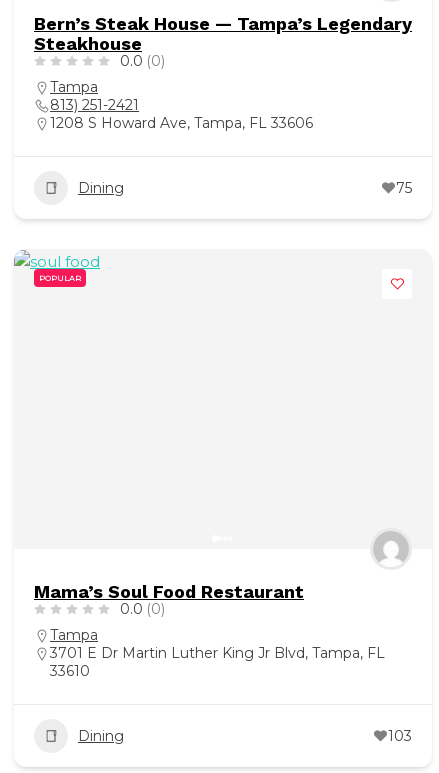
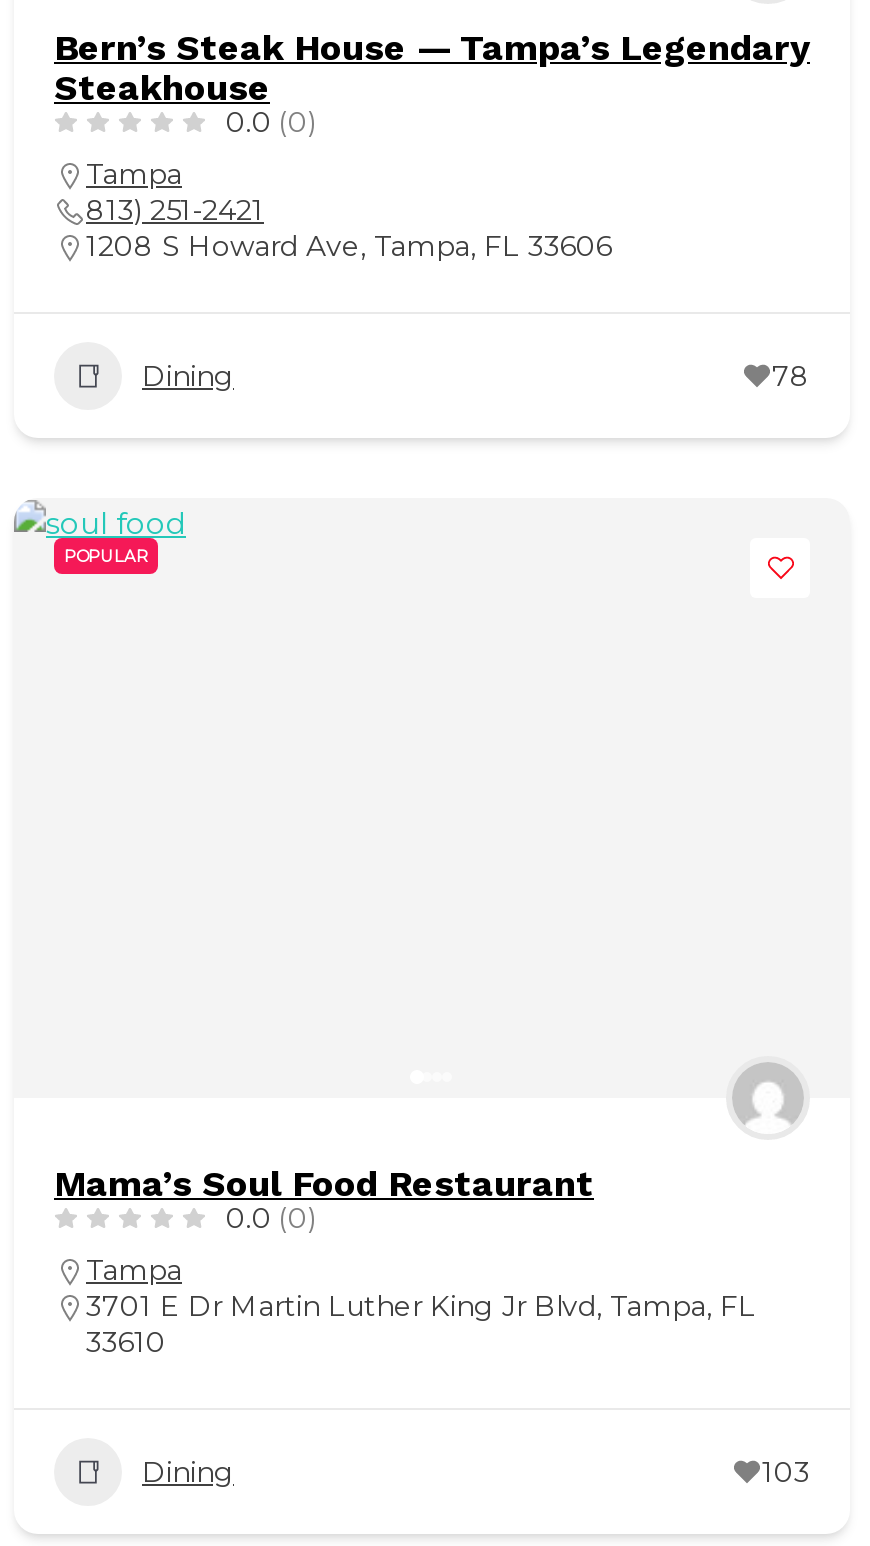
- 75
+ 78
